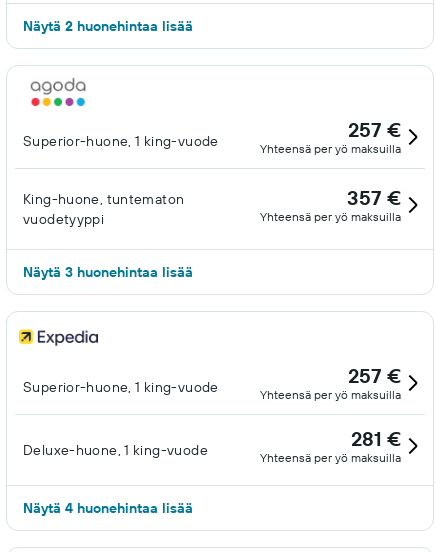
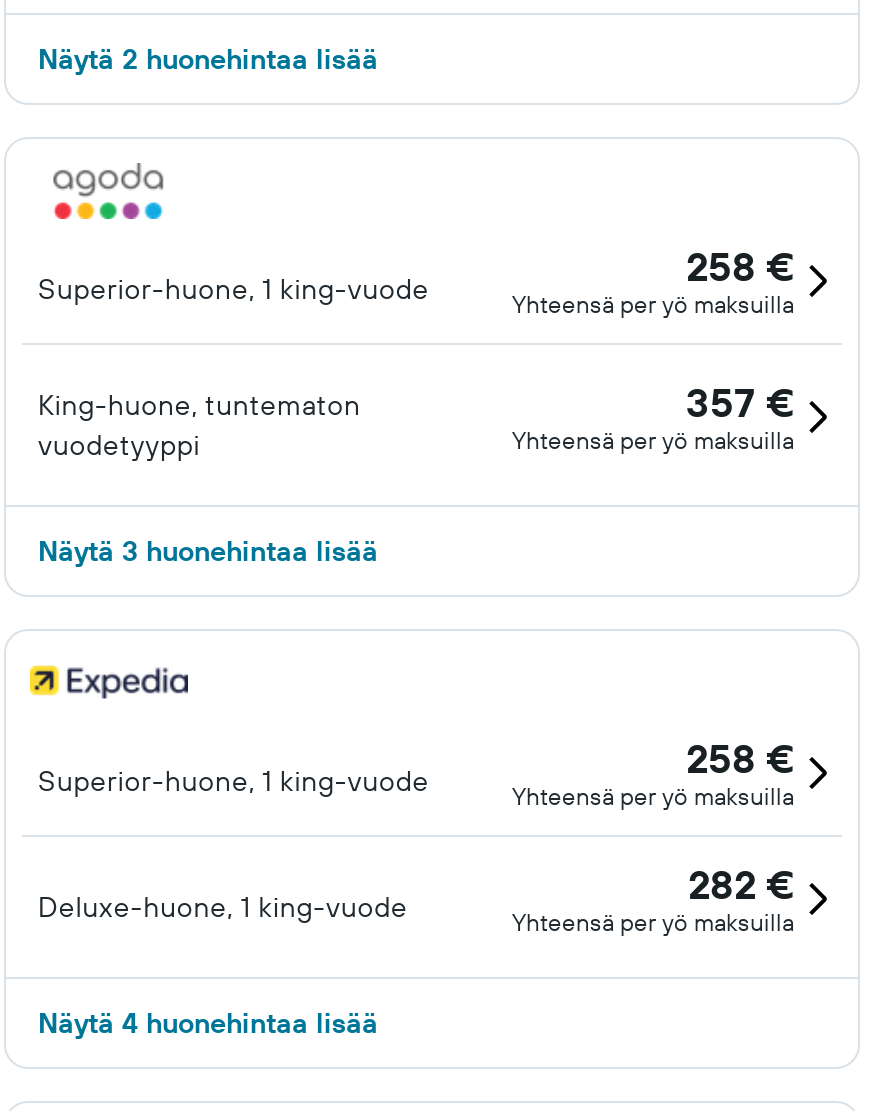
- 257 €
+ 258 €

- 257 €
+ 258 €

- 281 €
+ 282 €
